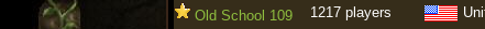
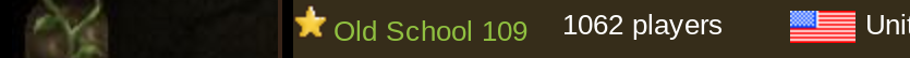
- Old School 109 1217 players
+ Old School 109 1062 players
